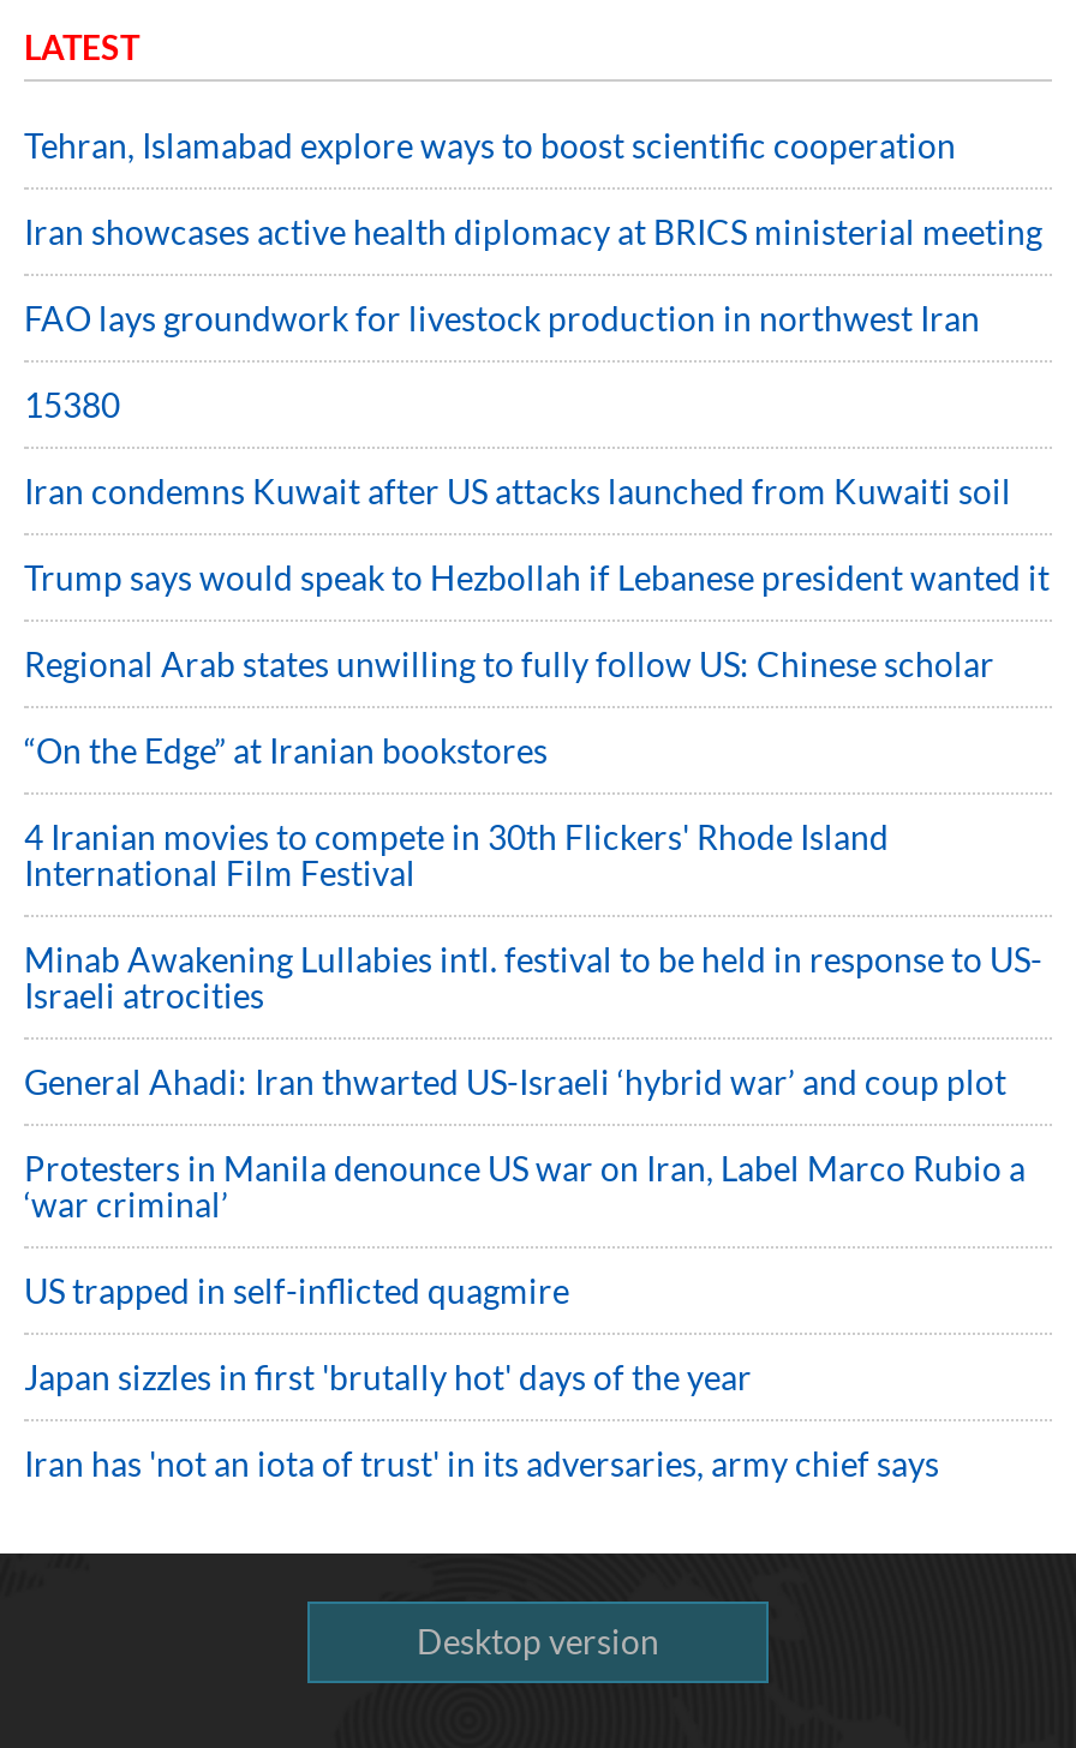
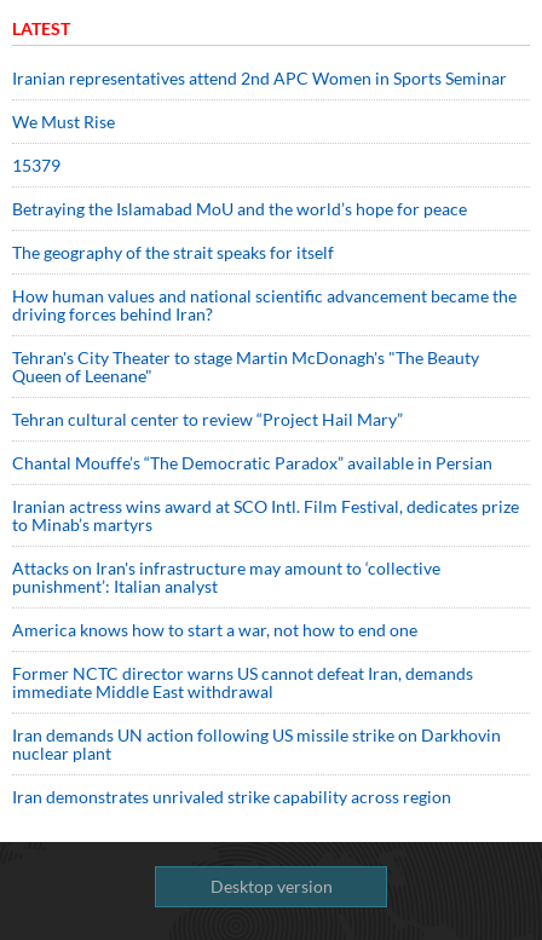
- Tehran, Islamabad explore ways to boost scientific cooperation
+ Iranian representatives attend 2nd APC Women in Sports Seminar

- Iran showcases active health diplomacy at BRICS ministerial meeting
+ We Must Rise

- FAO lays groundwork for livestock production in northwest Iran
+ 15379

- 15380
+ Betraying the Islamabad MoU and the world’s hope for peace

- Iran condemns Kuwait after US attacks launched from Kuwaiti soil
+ The geography of the strait speaks for itself

- Trump says would speak to Hezbollah if Lebanese president wanted it
+ How human values and national scientific advancement became the
+ driving forces behind Iran?

- Regional Arab states unwilling to fully follow US: Chinese scholar
+ Tehran's City Theater to stage Martin McDonagh's "The Beauty
+ Queen of Leenane"

- “On the Edge” at Iranian bookstores
+ Tehran cultural center to review “Project Hail Mary”

- 4 Iranian movies to compete in 30th Flickers' Rhode Island
- International Film Festival
+ Chantal Mouffe’s “The Democratic Paradox” available in Persian

- Minab Awakening Lullabies intl. festival to be held in response to US-
- Israeli atrocities
+ Iranian actress wins award at SCO Intl. Film Festival, dedicates prize
+ to Minab’s martyrs

- General Ahadi: Iran thwarted US-Israeli ‘hybrid war’ and coup plot
+ Attacks on Iran's infrastructure may amount to ‘collective
+ punishment’: Italian analyst

- Protesters in Manila denounce US war on Iran, Label Marco Rubio a
- ‘war criminal’
+ America knows how to start a war, not how to end one

- US trapped in self-inflicted quagmire
+ Former NCTC director warns US cannot defeat Iran, demands
+ immediate Middle East withdrawal

- Japan sizzles in first 'brutally hot' days of the year
+ Iran demands UN action following US missile strike on Darkhovin
+ nuclear plant

- Iran has 'not an iota of trust' in its adversaries, army chief says
+ Iran demonstrates unrivaled strike capability across region
